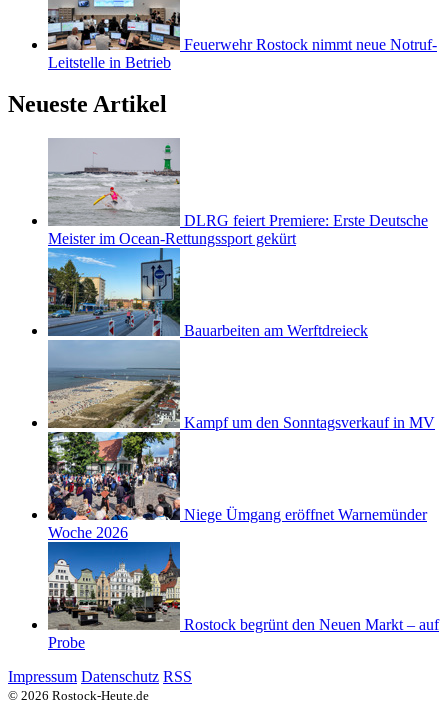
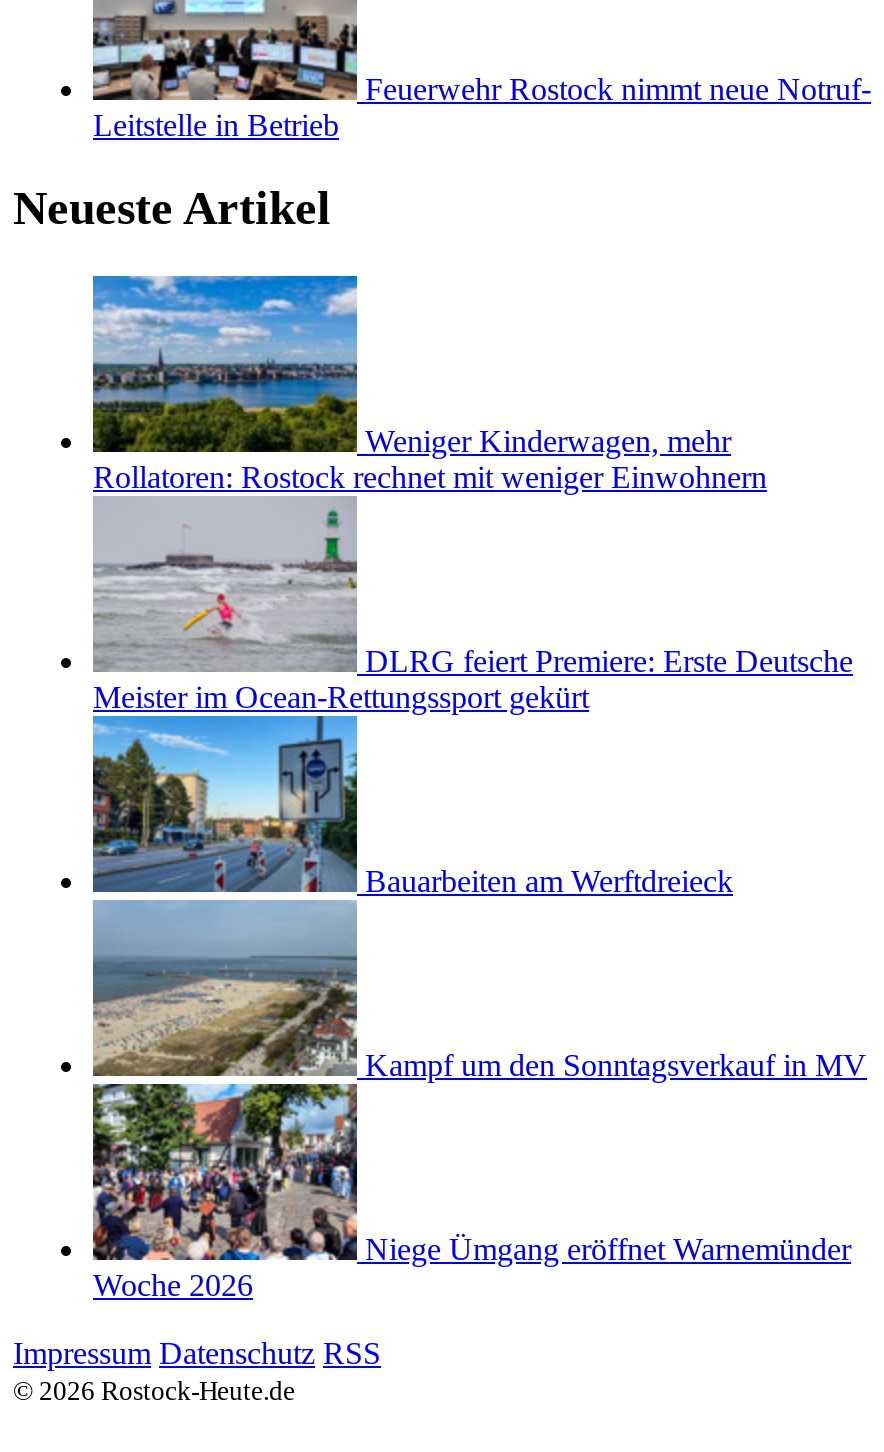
+ [image]
+ Weniger Kinderwagen, mehr
+ Rollatoren: Rostock rechnet mit weniger Einwohnern

moved down: [image] | DLRG feiert Premiere: Erste Deutsche | Meister im Ocean-Rettungssport gekürt | Bauarbeiten am Werftdreieck | Kampf um den Sonntagsverkauf in MV | Niege Ümgang eröffnet Warnemünder | Woche 2026

- [image]
- Rostock begrünt den Neuen Markt – auf
- Probe
